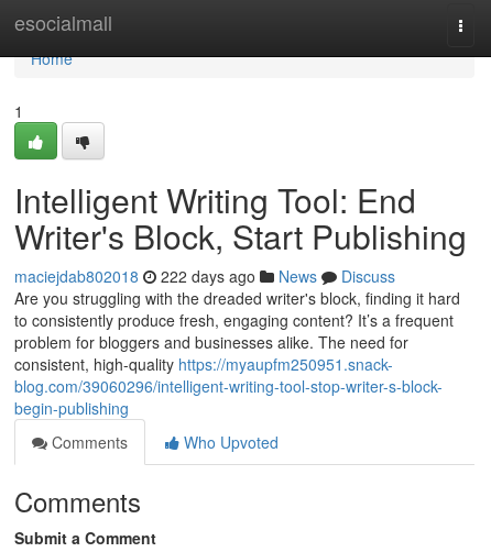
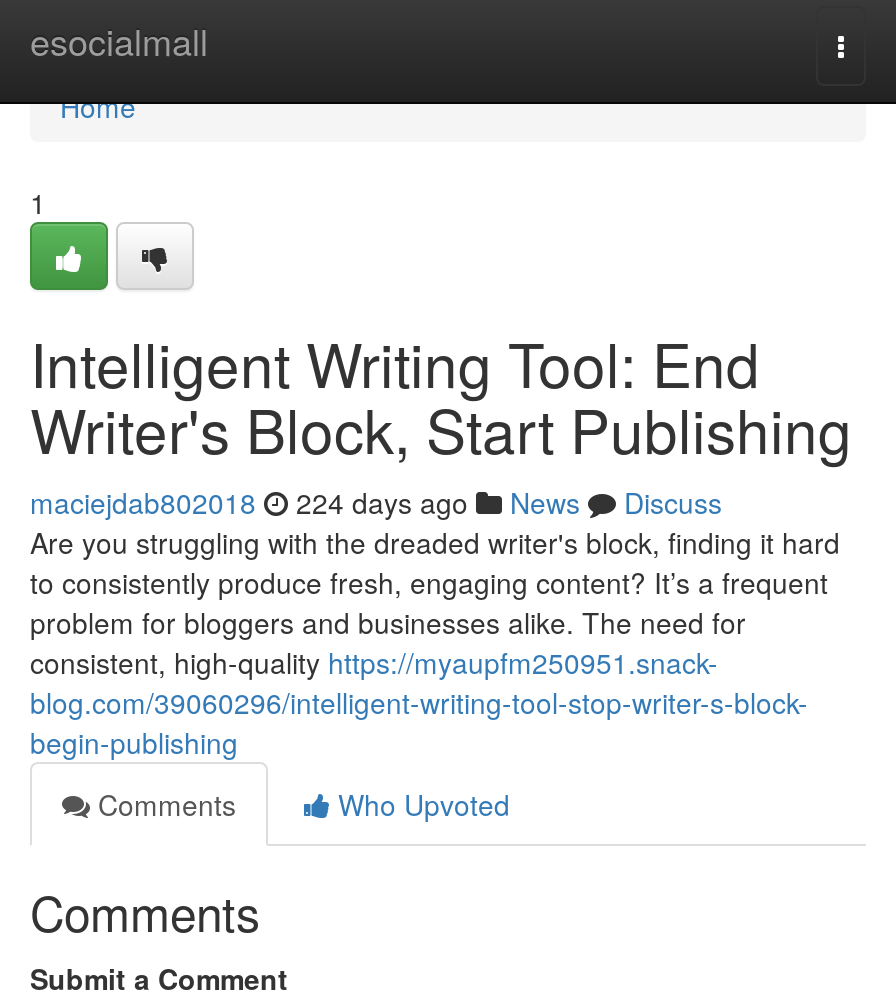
- maciejdab802018 222 days ago News Discuss
+ maciejdab802018 224 days ago News Discuss
